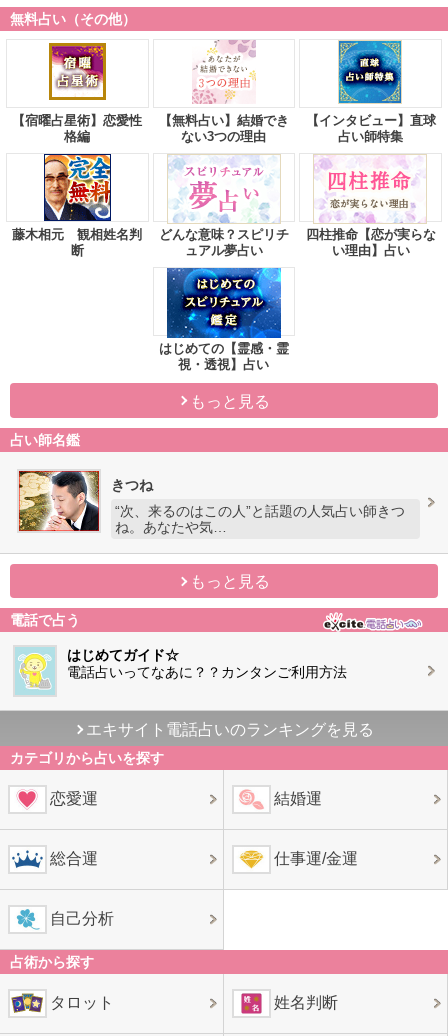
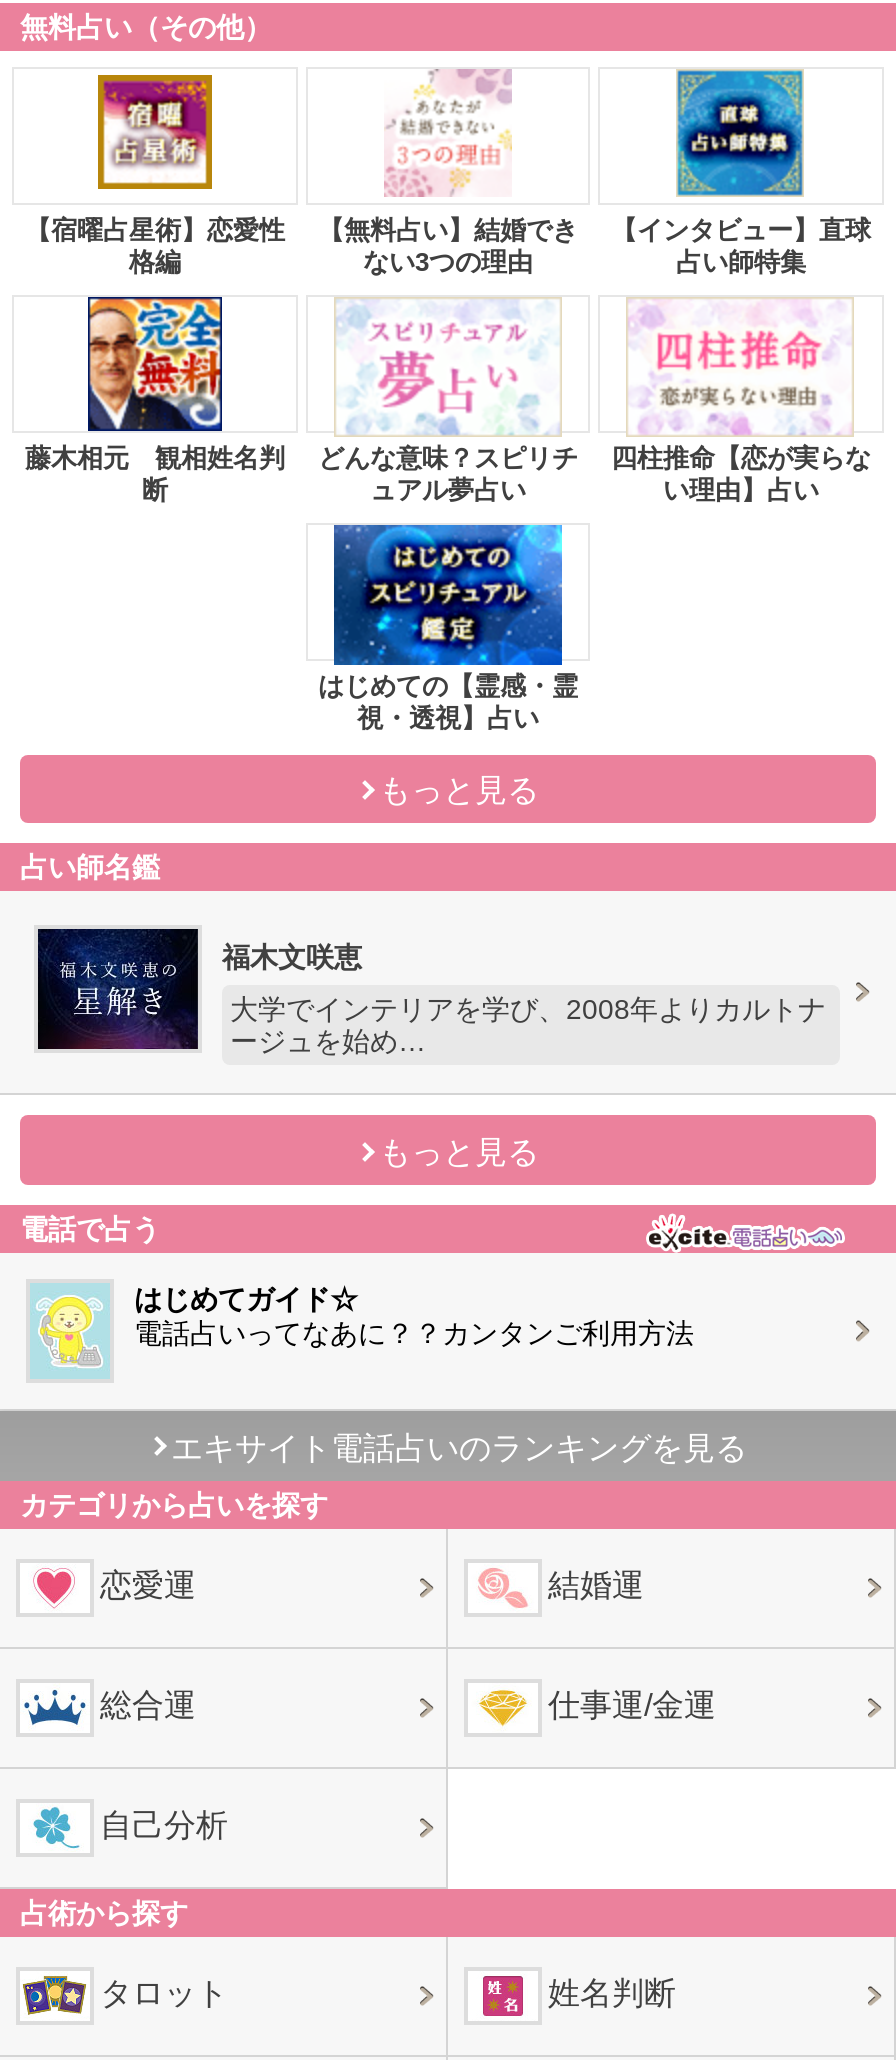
- [image]
- きつね
+ [image]
+ 福木文咲恵

- “次、来るのはこの人”と話題の人気占い師きつ
- ね。あなたや気…
+ 大学でインテリアを学び、2008年よりカルトナ
+ ージュを始め…
